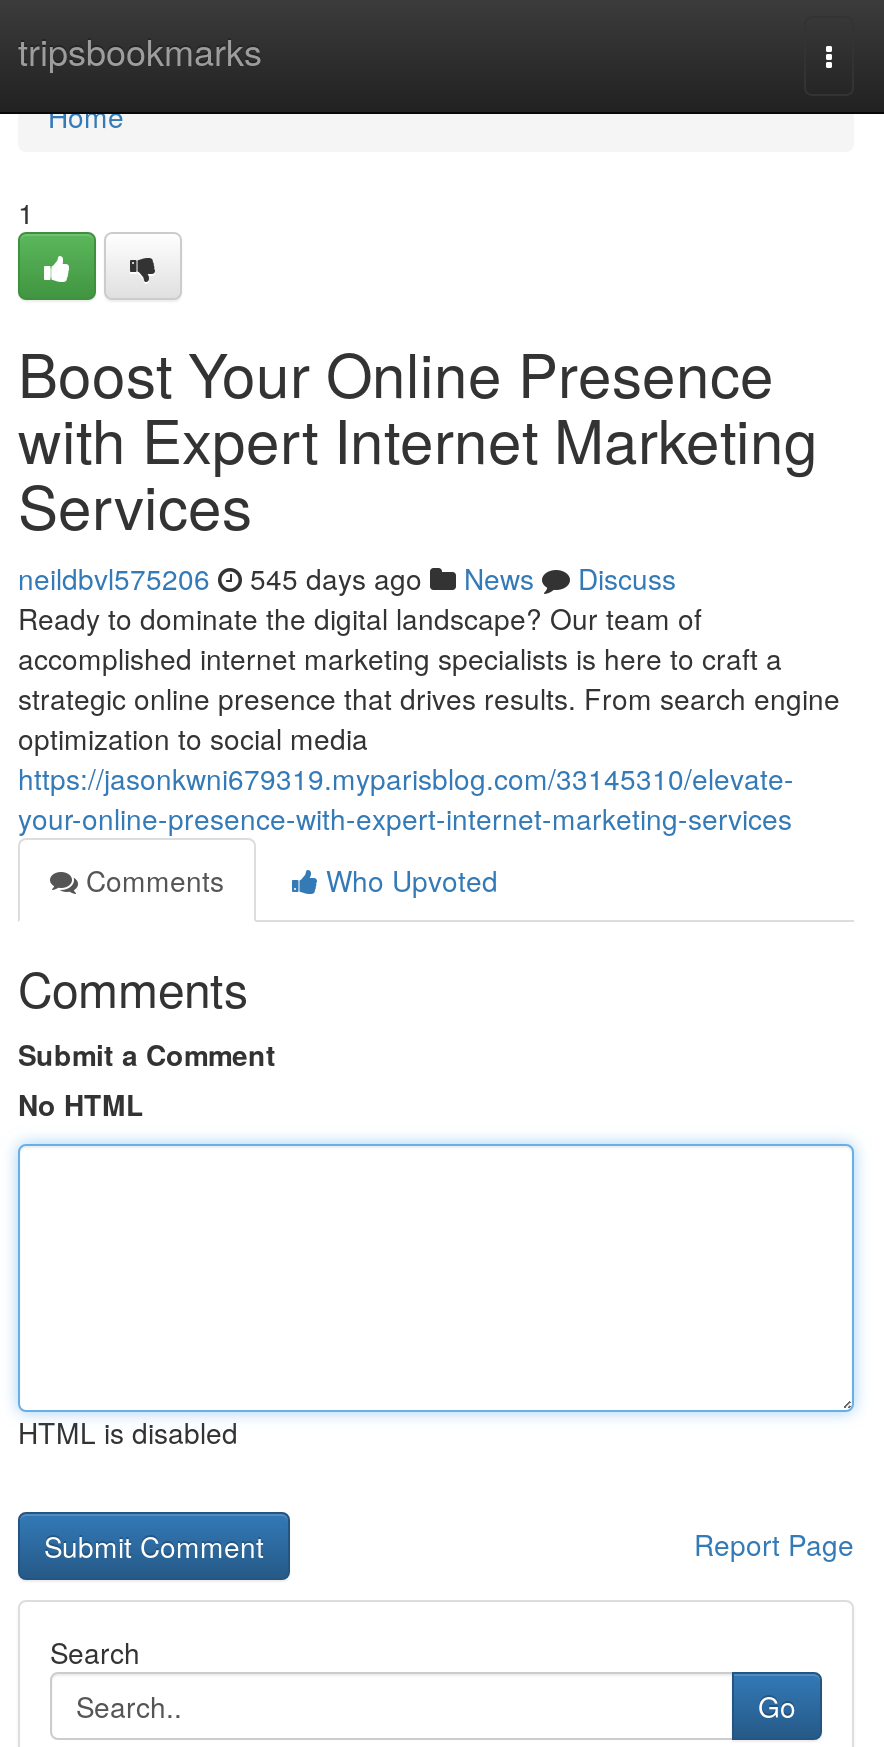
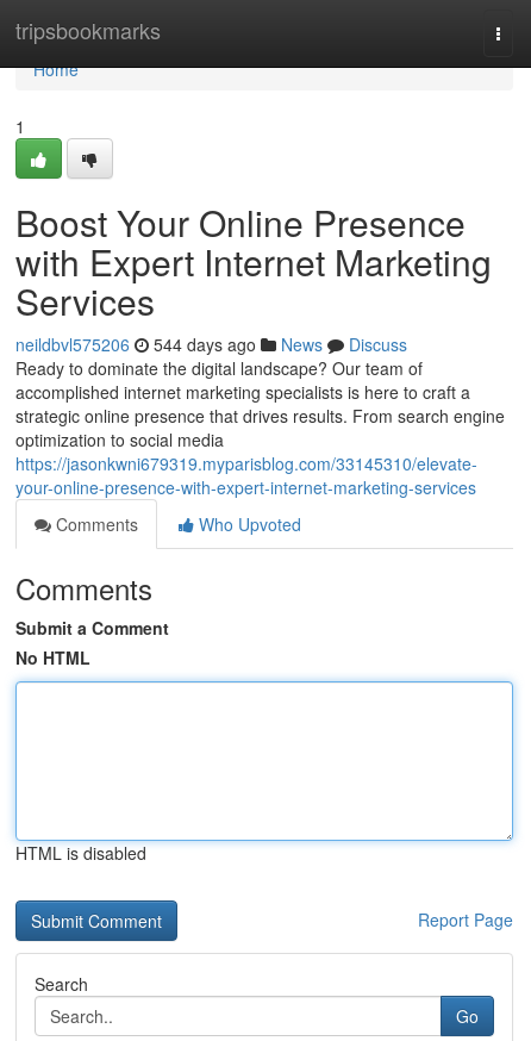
- neildbvl575206 545 days ago News Discuss
+ neildbvl575206 544 days ago News Discuss
